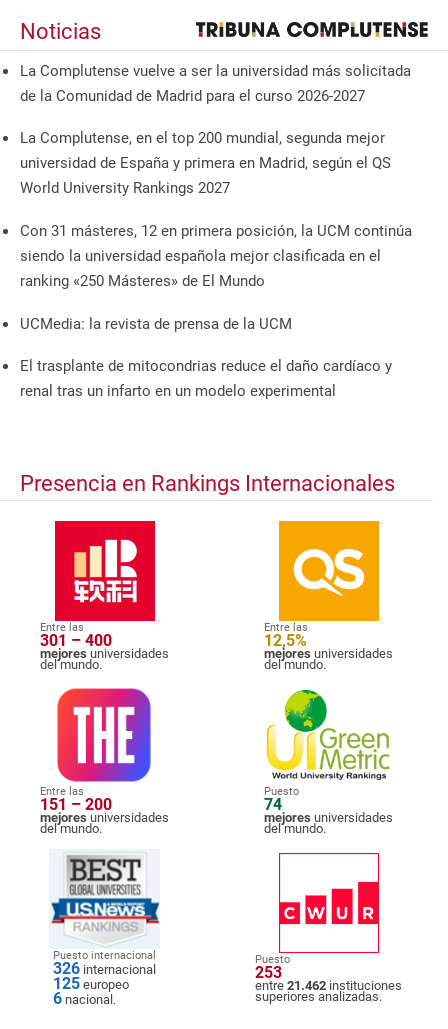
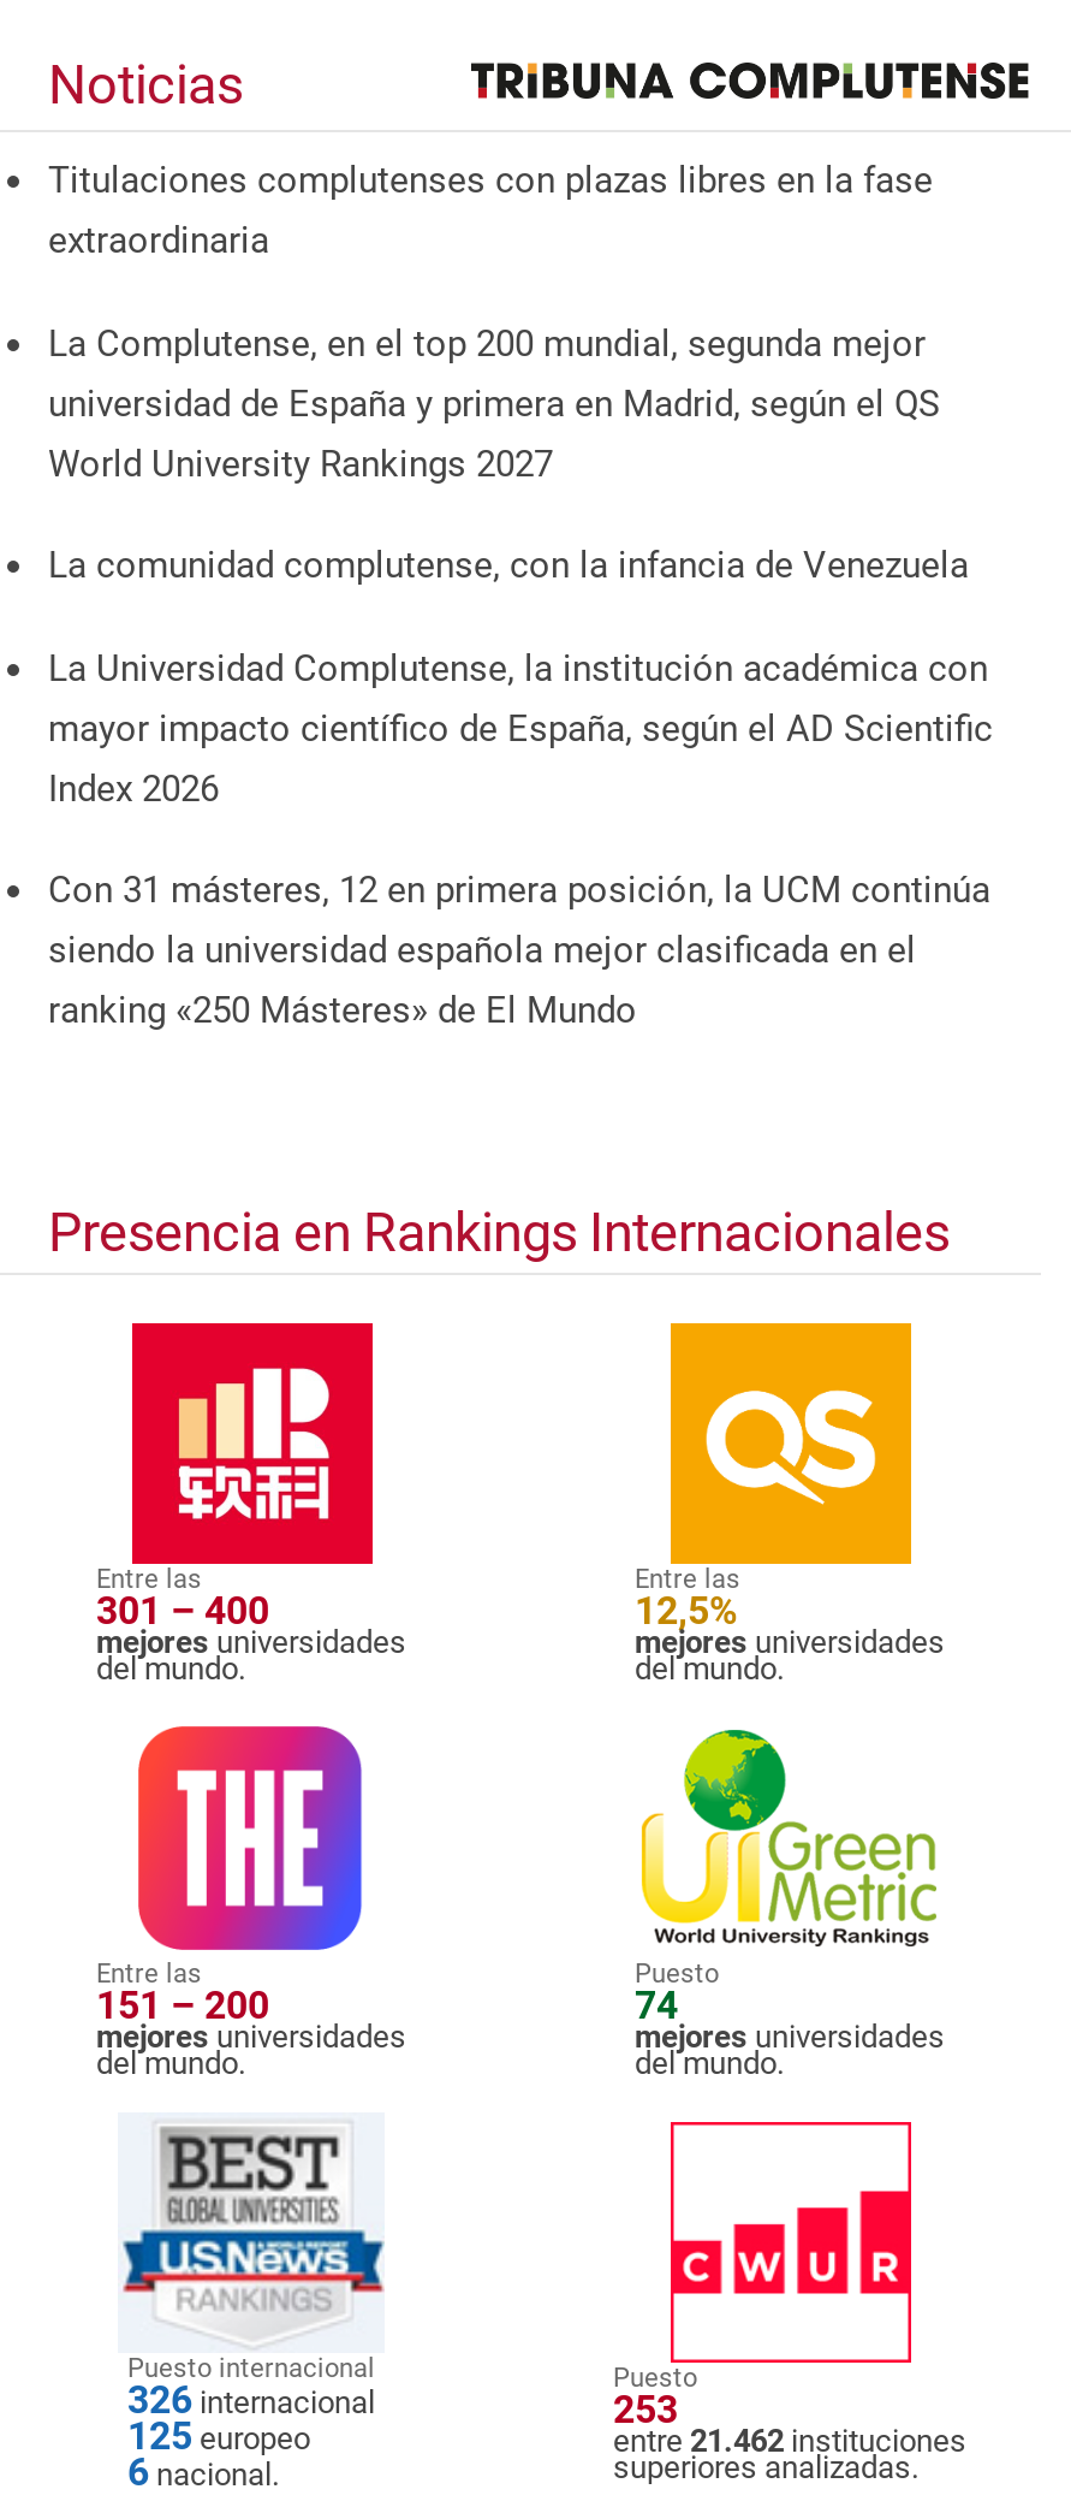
- La Complutense vuelve a ser la universidad más solicitada
- de la Comunidad de Madrid para el curso 2026-2027
+ Titulaciones complutenses con plazas libres en la fase
+ extraordinaria

+ La comunidad complutense, con la infancia de Venezuela
+ La Universidad Complutense, la institución académica con
+ mayor impacto científico de España, según el AD Scientific
+ Index 2026

moved down: Con 31 másteres, 12 en primera posición, la UCM continúa | siendo la universidad española mejor clasificada en el | ranking «250 Másteres» de El Mundo

- UCMedia: la revista de prensa de la UCM
- El trasplante de mitocondrias reduce el daño cardíaco y
- renal tras un infarto en un modelo experimental
